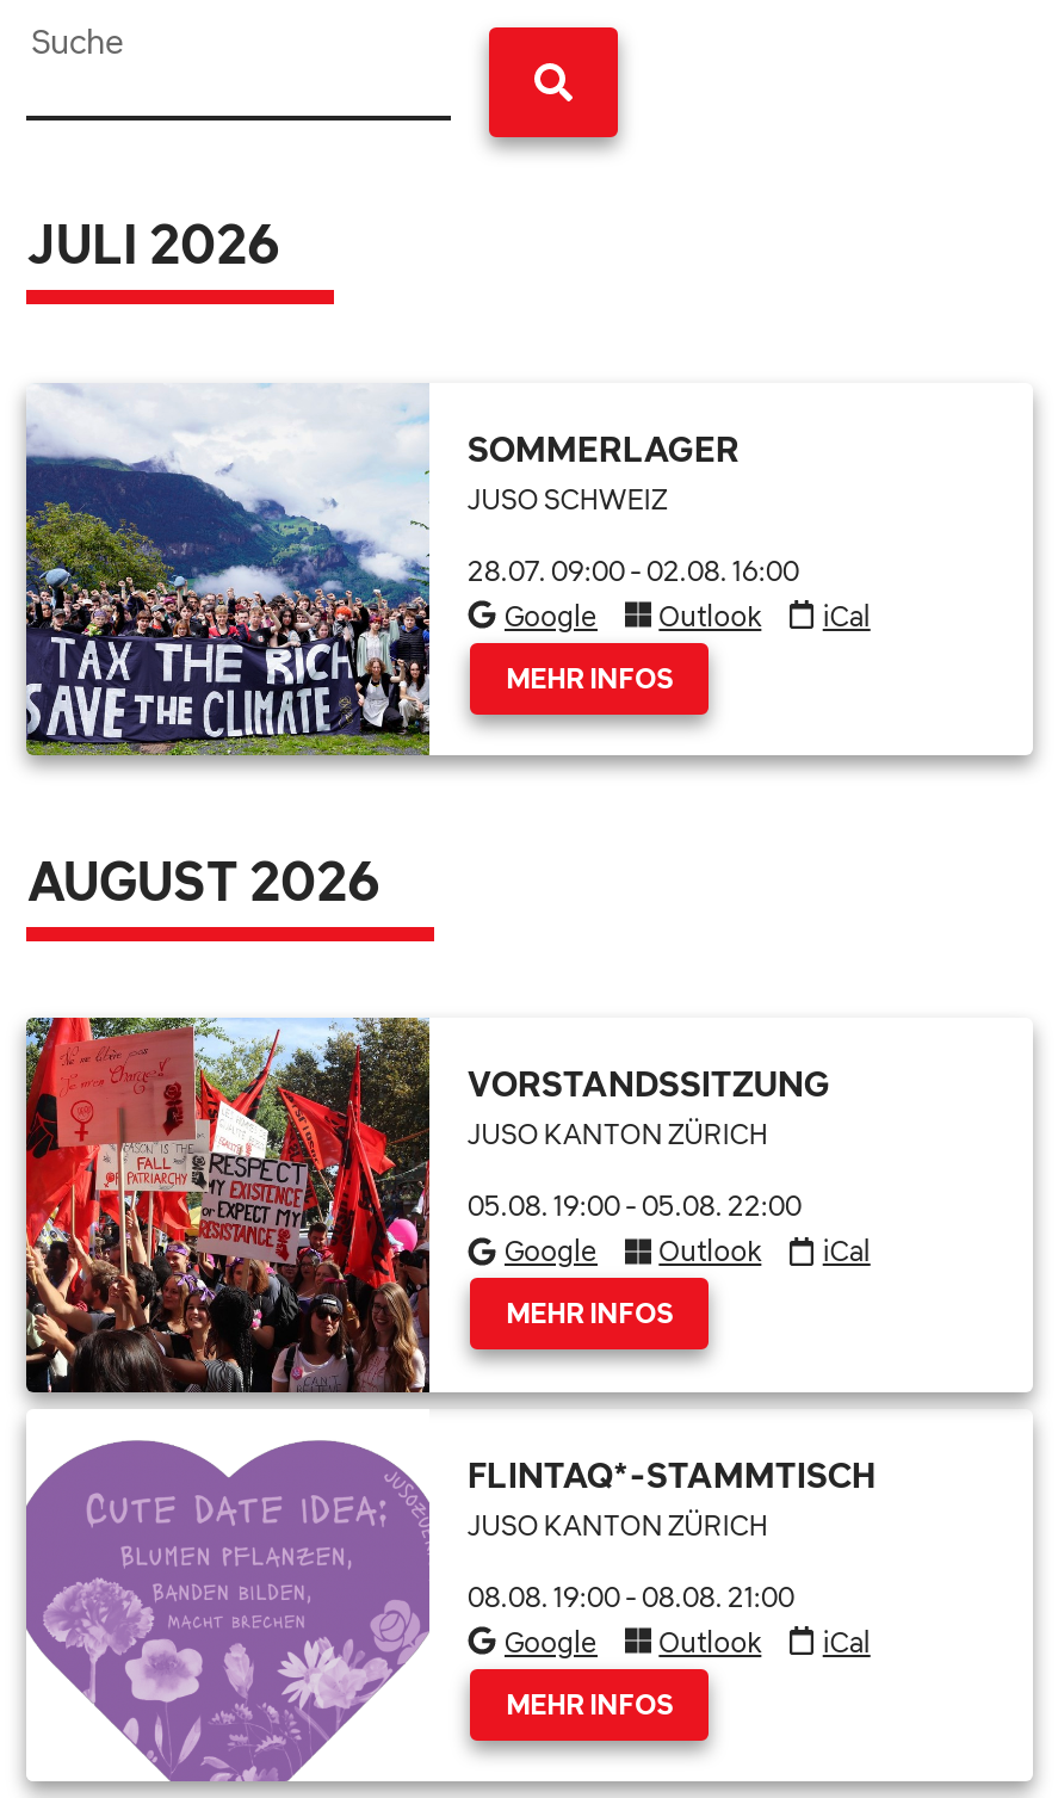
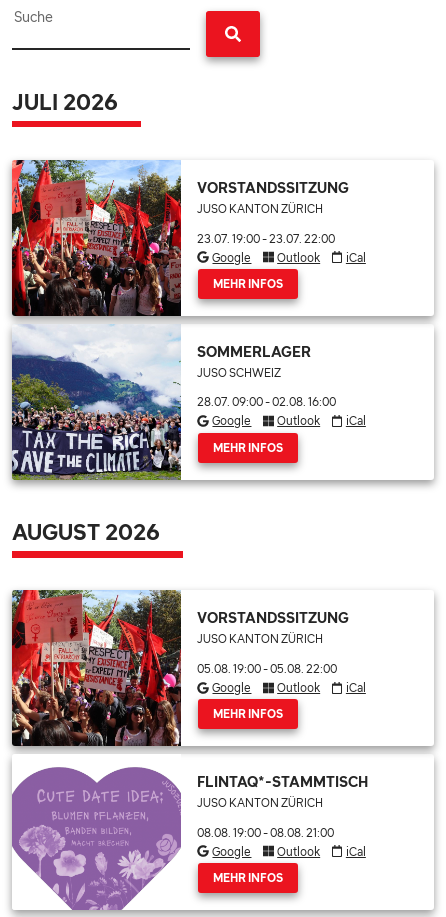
+ [image]
+ VORSTANDSSITZUNG
+ JUSO KANTON ZÜRICH
+ 23.07. 19:00 - 23.07. 22:00
+ Google
+ Outlook
+ iCal
+ MEHR INFOS
